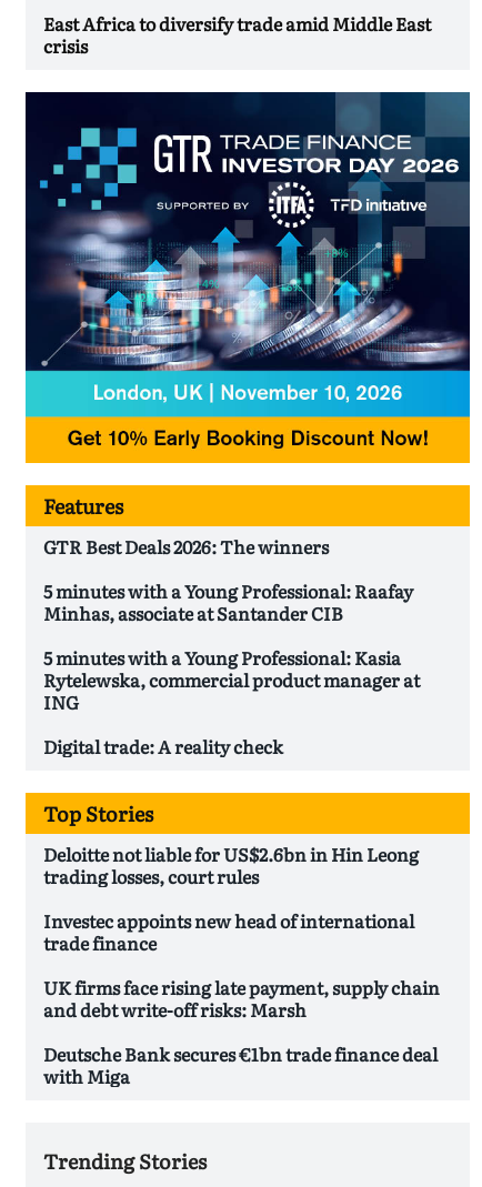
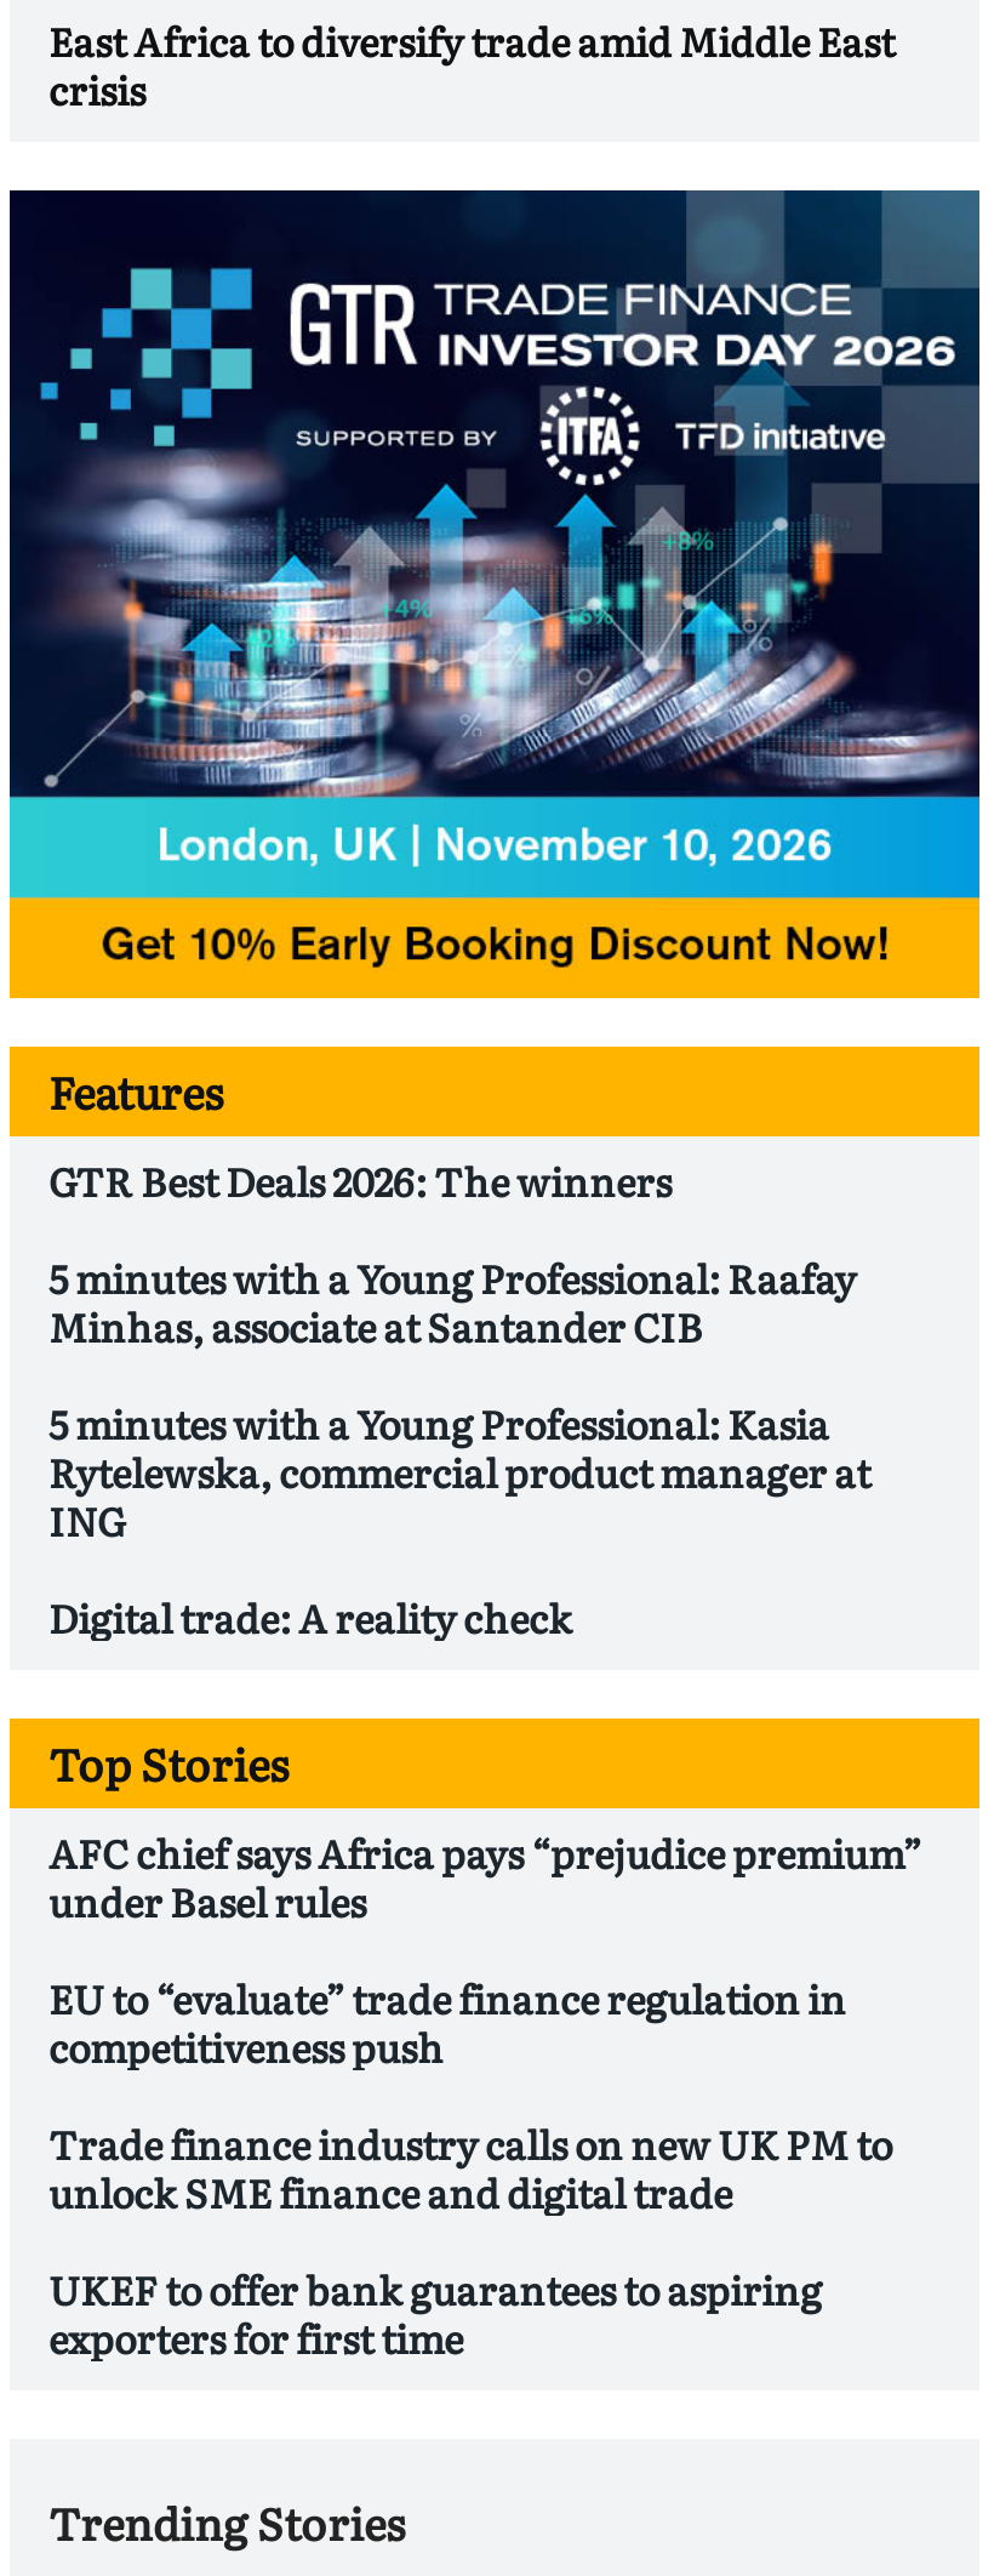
- Deloitte not liable for US$2.6bn in Hin Leong
- trading losses, court rules
+ AFC chief says Africa pays “prejudice premium”
+ under Basel rules

- Investec appoints new head of international
- trade finance
+ EU to “evaluate” trade finance regulation in
+ competitiveness push

- UK firms face rising late payment, supply chain
- and debt write-off risks: Marsh
+ Trade finance industry calls on new UK PM to
+ unlock SME finance and digital trade

- Deutsche Bank secures €1bn trade finance deal
- with Miga
+ UKEF to offer bank guarantees to aspiring
+ exporters for first time
